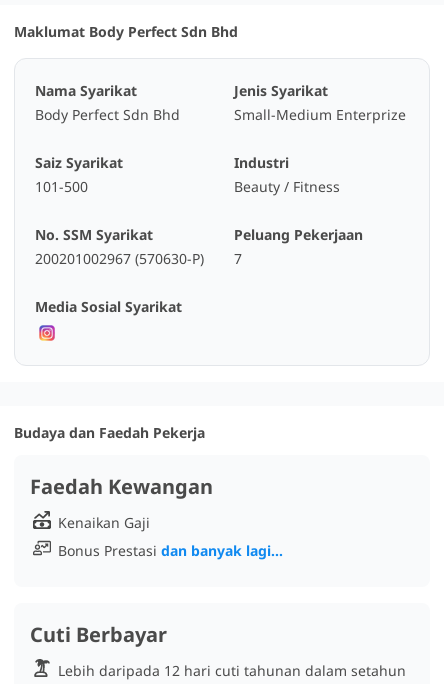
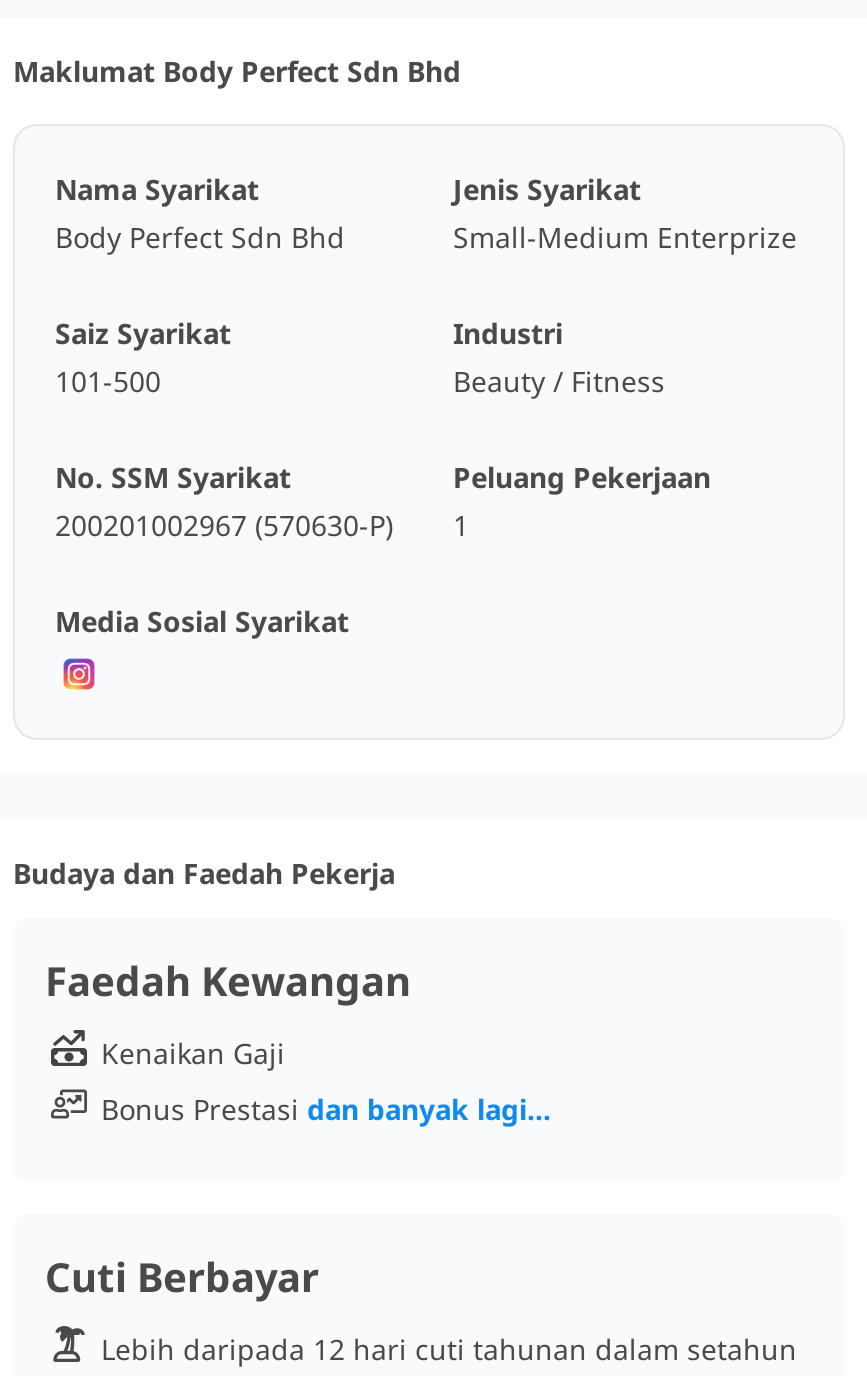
- 200201002967 (570630-P) 7
+ 200201002967 (570630-P) 1
